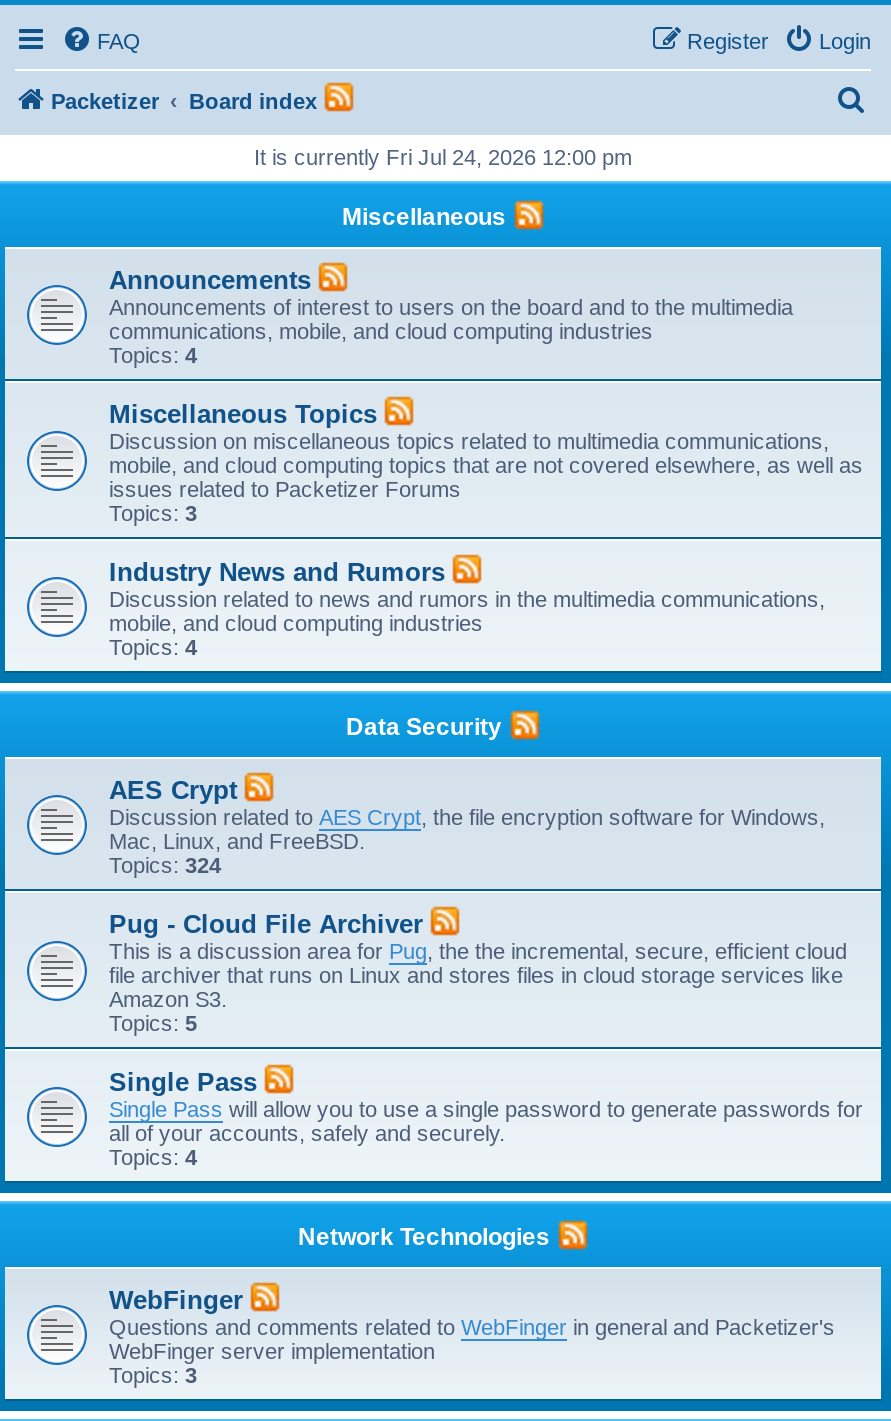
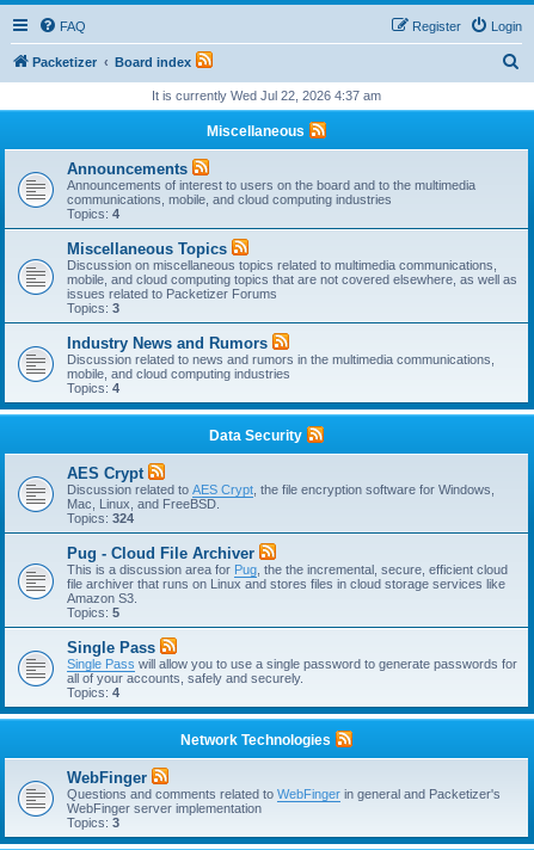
- It is currently Fri Jul 24, 2026 12:00 pm
+ It is currently Wed Jul 22, 2026 4:37 am
